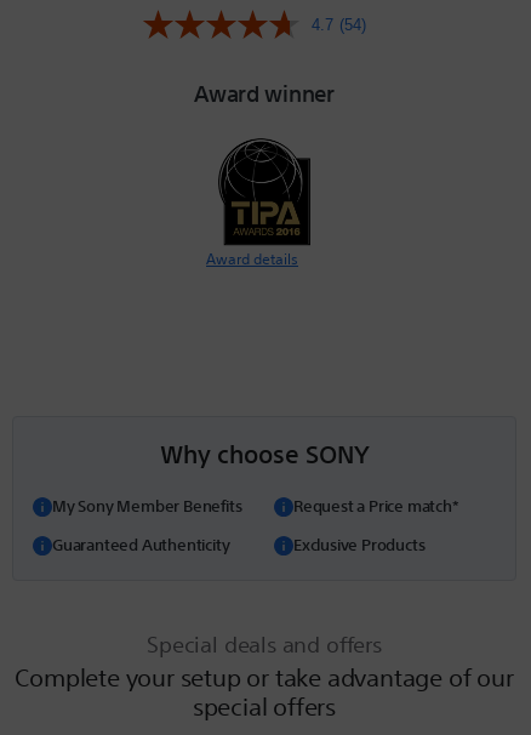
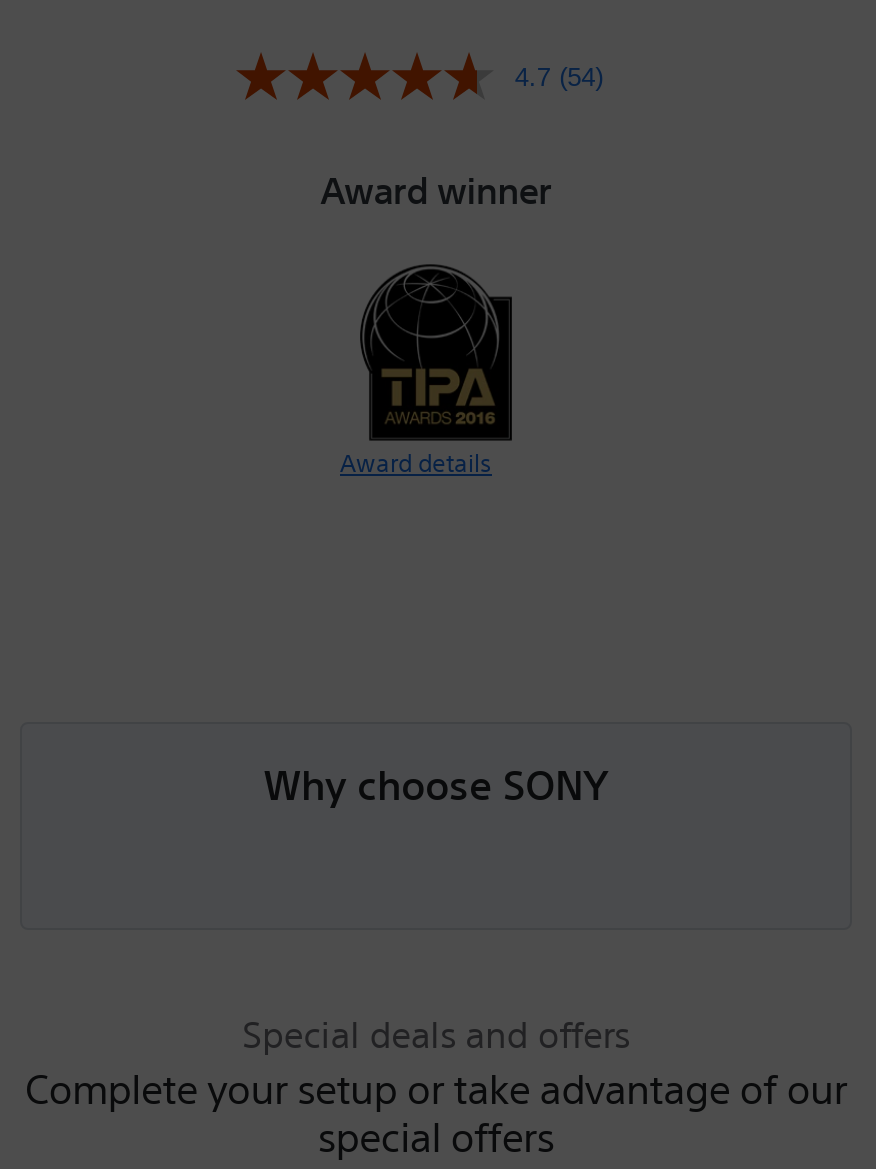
- My Sony Member Benefits
- Request a Price match*
- Guaranteed Authenticity
- Exclusive Products
